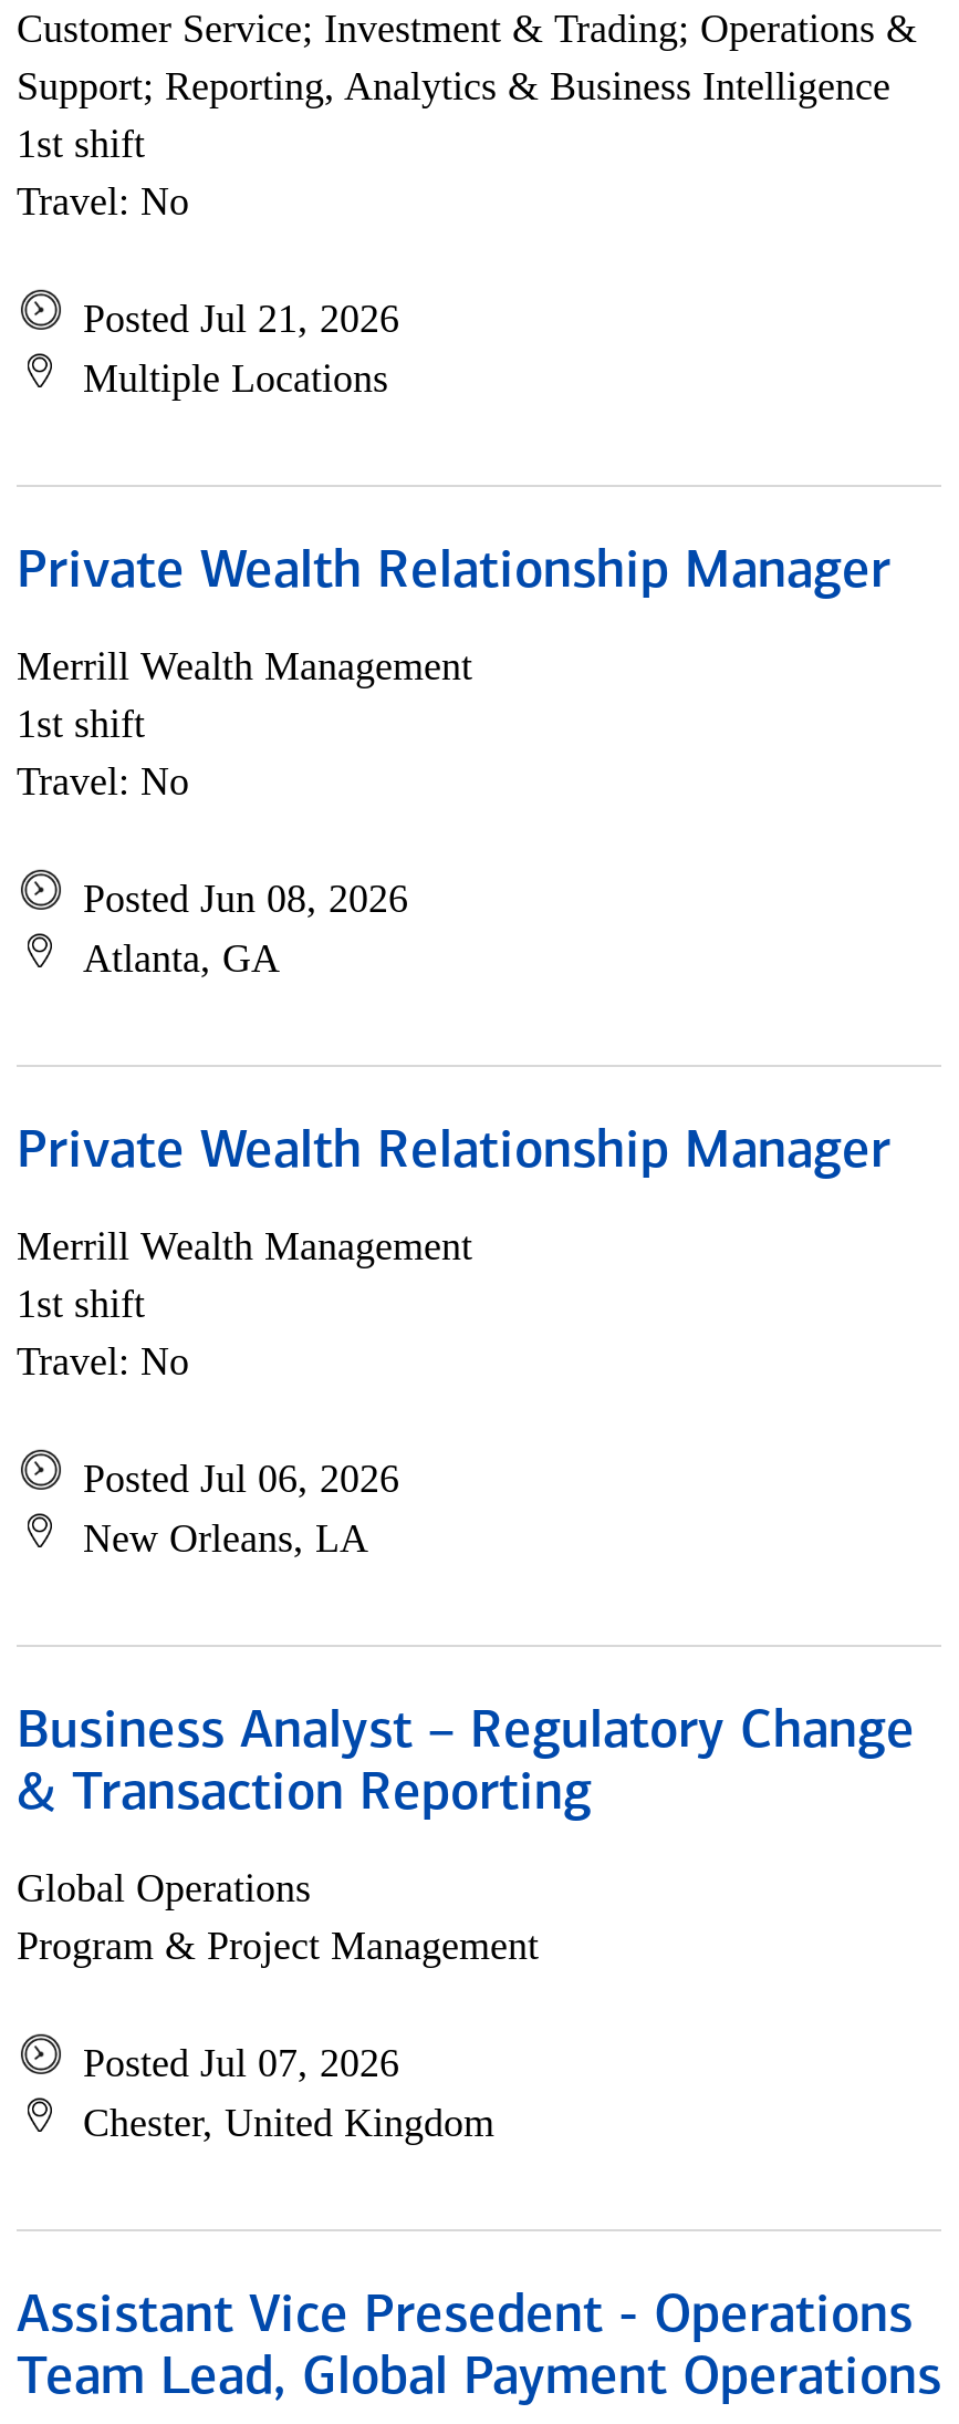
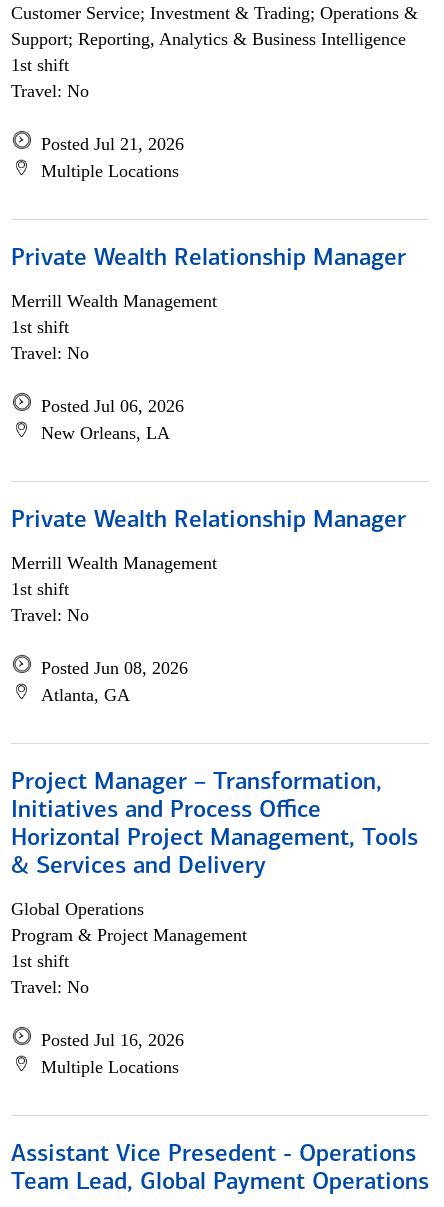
moved down: Posted Jun 08, 2026 | Atlanta, GA

moved up: Posted Jul 06, 2026 | New Orleans, LA

- Business Analyst – Regulatory Change
- & Transaction Reporting
+ Project Manager – Transformation,
+ Initiatives and Process Office
+ Horizontal Project Management, Tools
+ & Services and Delivery

- Posted Jul 07, 2026
- Chester, United Kingdom
+ 1st shift
+ Travel: No
+ Posted Jul 16, 2026
+ Multiple Locations
